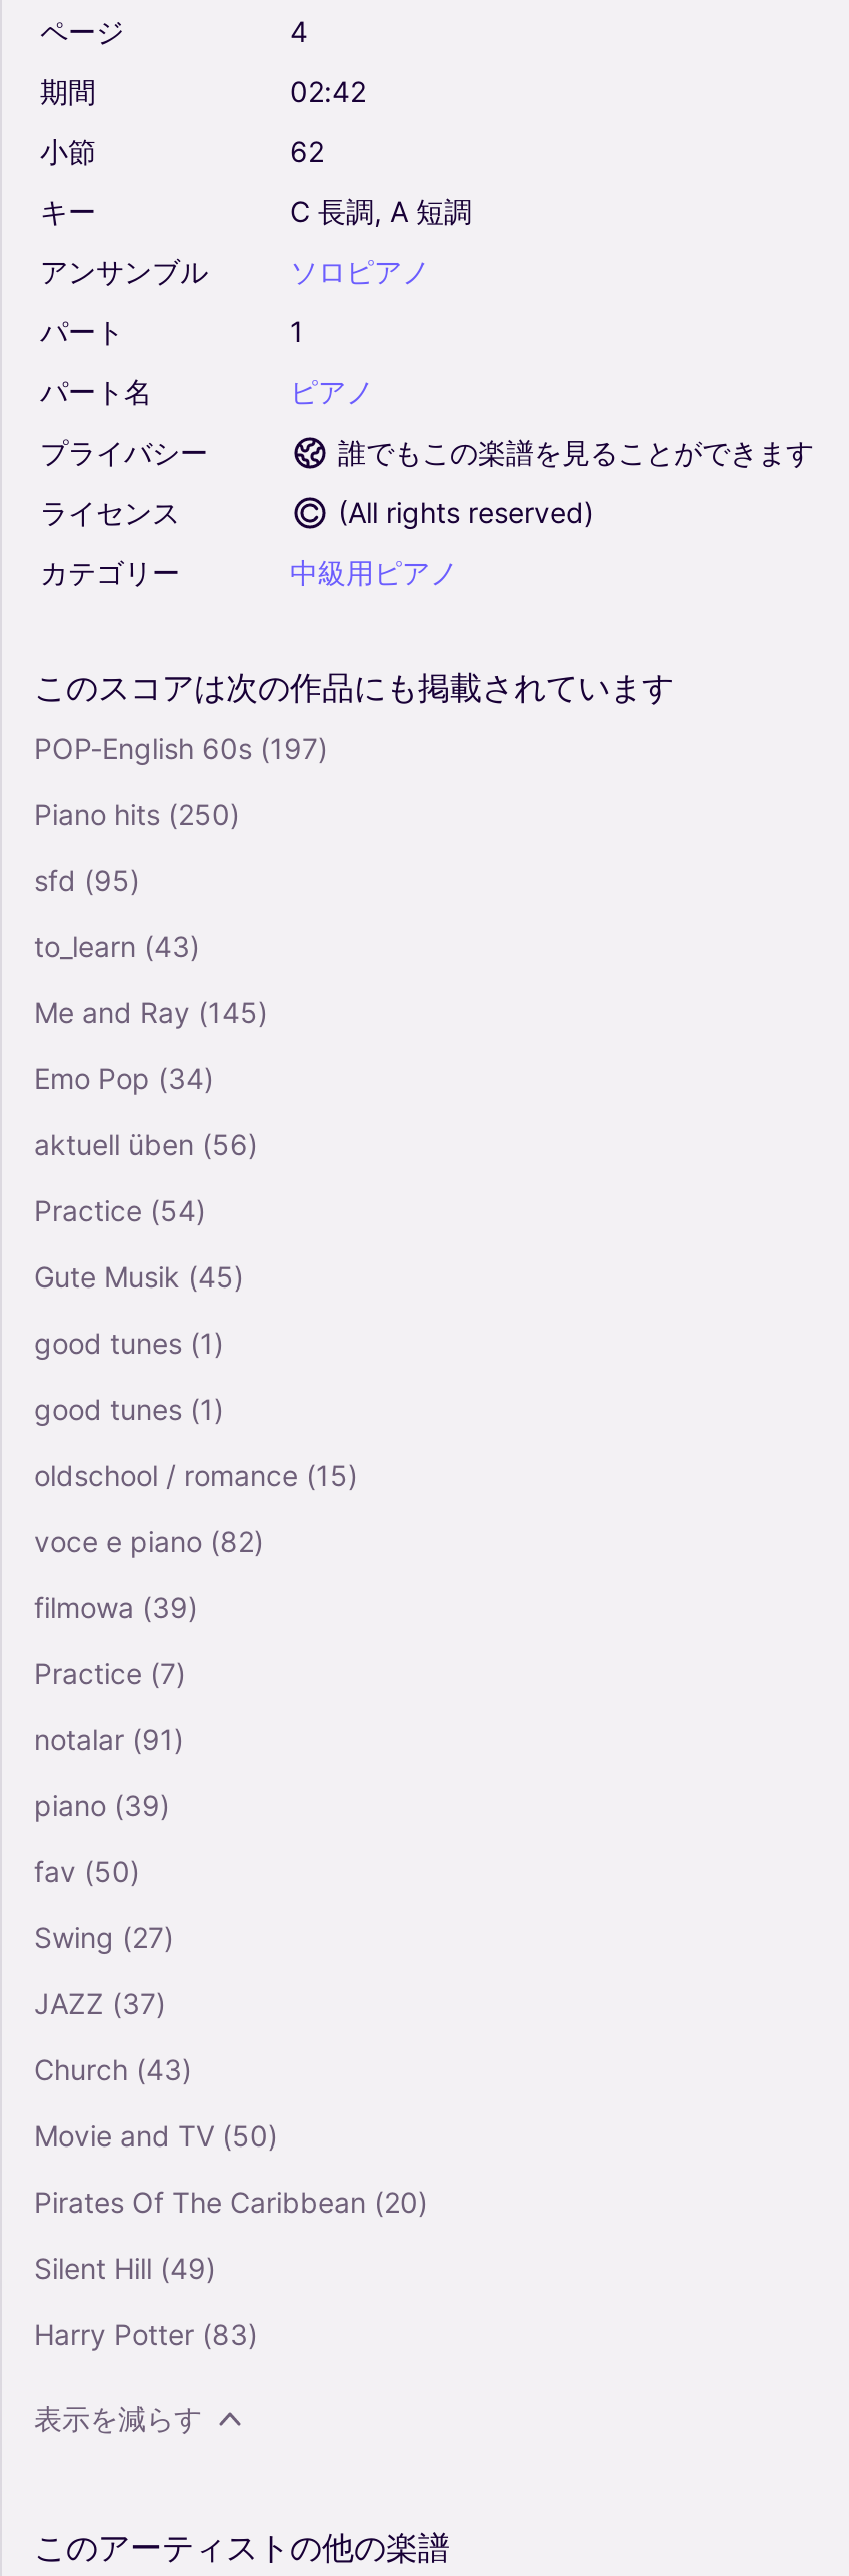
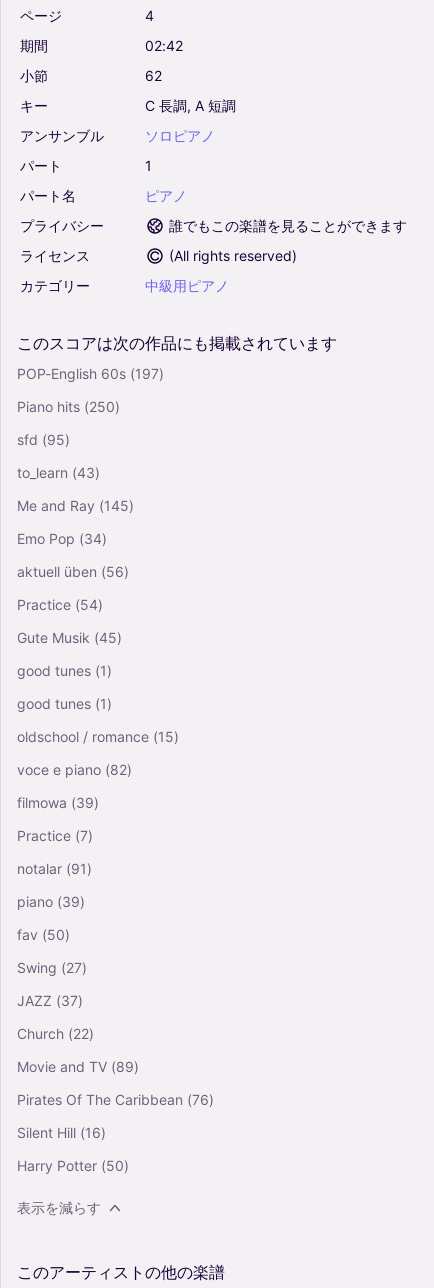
- Church (43)
+ Church (22)

- Movie and TV (50)
+ Movie and TV (89)

- Pirates Of The Caribbean (20)
+ Pirates Of The Caribbean (76)

- Silent Hill (49)
+ Silent Hill (16)

- Harry Potter (83)
+ Harry Potter (50)
